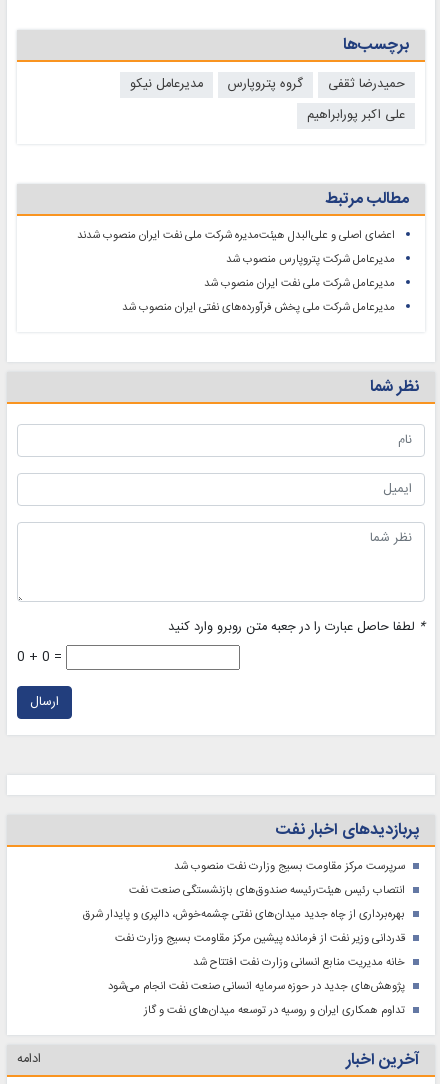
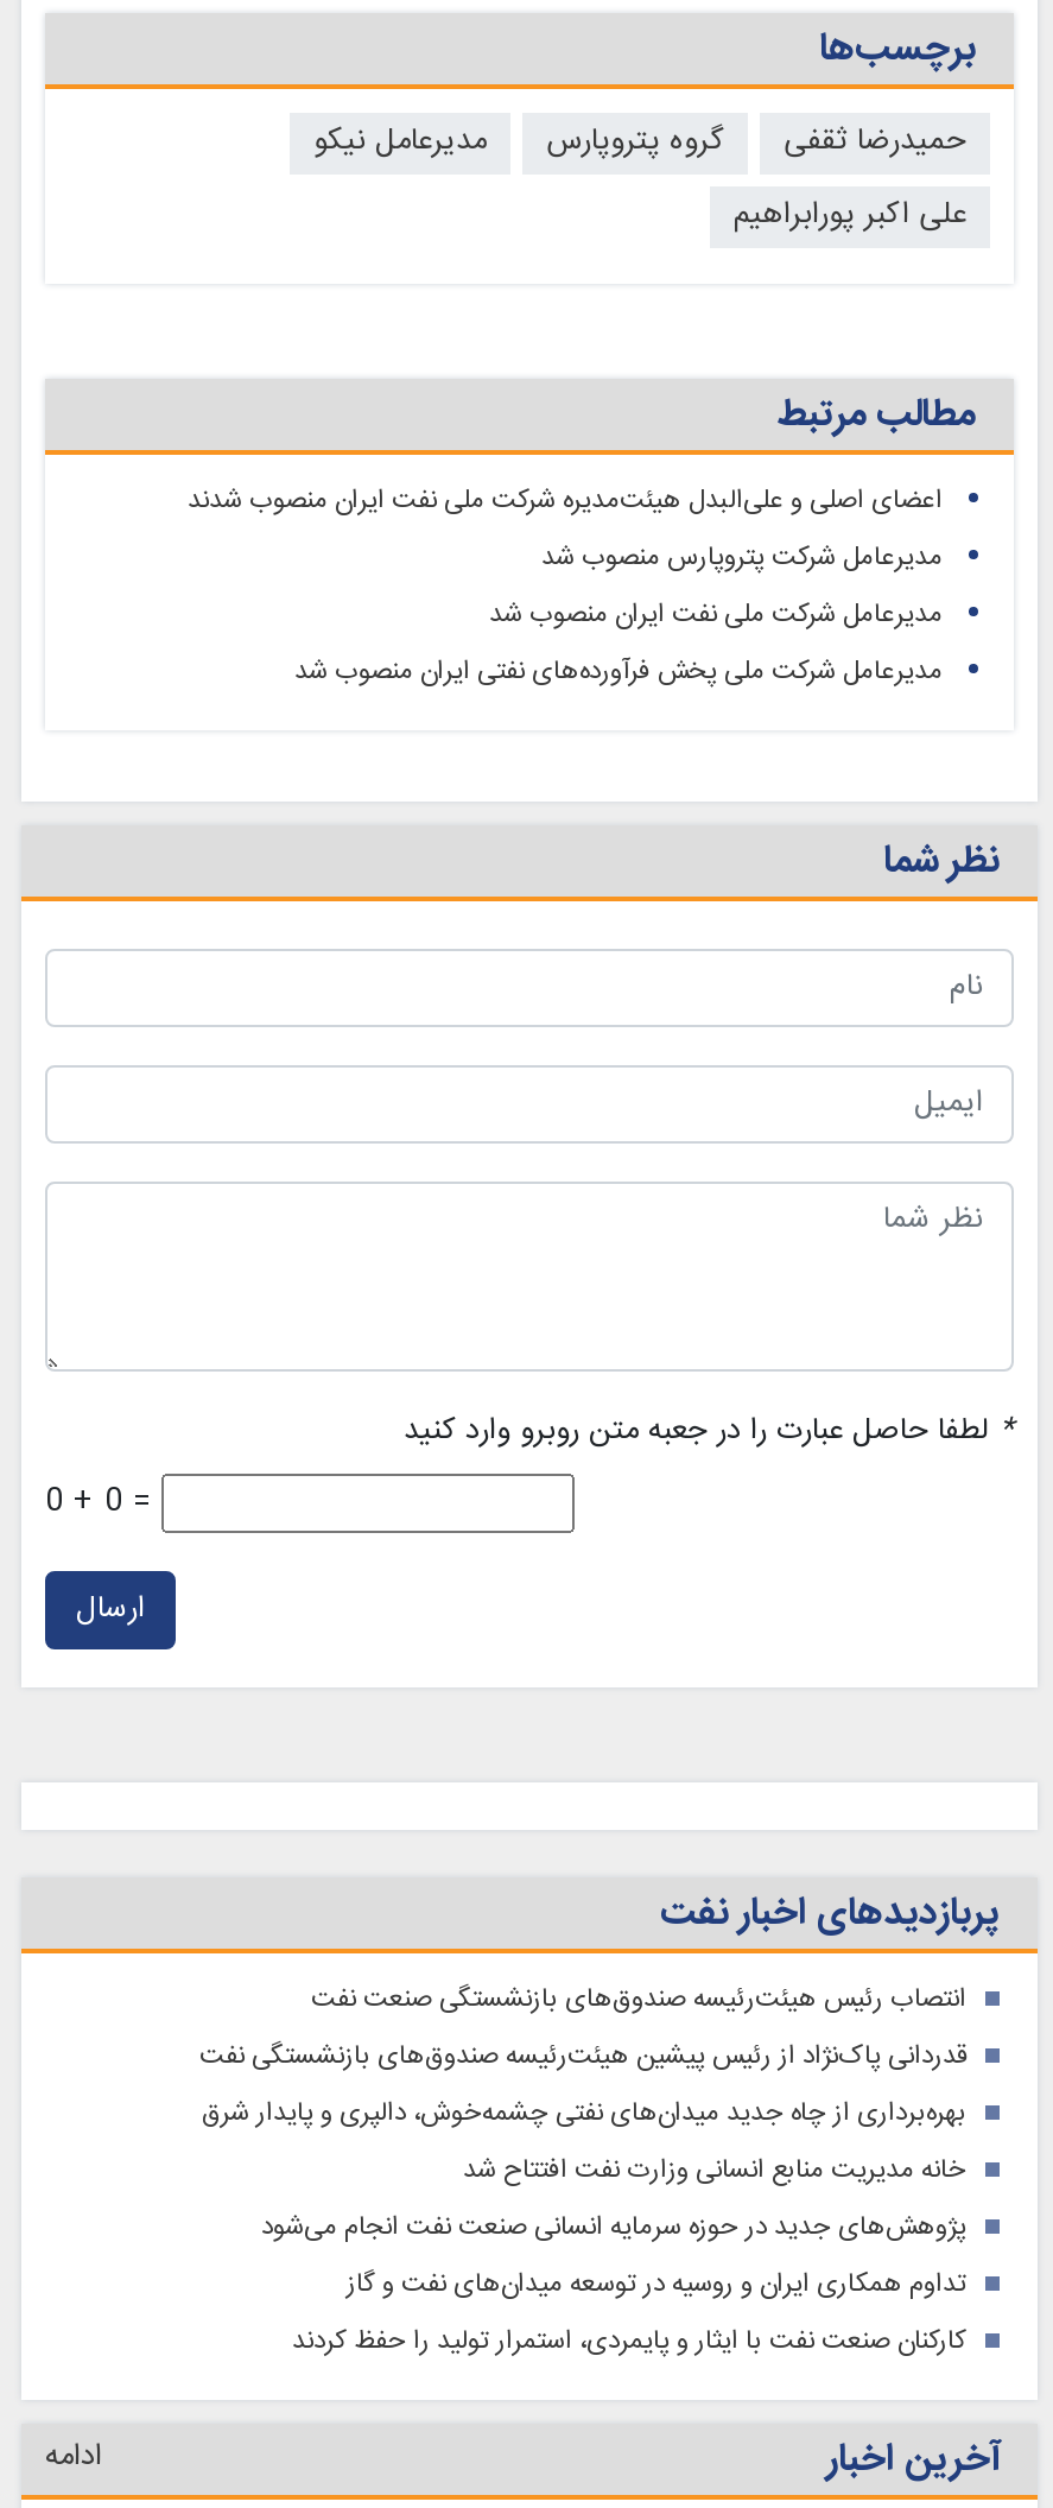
- سرپرست مرکز مقاومت بسیج وزارت نفت منصوب شد

moved up: انتصاب رئیس هیئت‌رئیسه صندوق‌های بازنشستگی صنعت نفت

+ قدردانی پاک‌نژاد از رئیس پیشین هیئت‌رئیسه صندوق‌های بازنشستگی نفت

- قدردانی وزیر نفت از فرمانده پیشین مرکز مقاومت بسیج وزارت نفت

moved up: خانه مدیریت منابع انسانی وزارت نفت افتتاح شد | پژوهش‌های جدید در حوزه سرمایه‌ انسانی صنعت نفت انجام می‌شود | تداوم همکاری ایران و روسیه در توسعه میدان‌های نفت و گاز

+ کارکنان صنعت نفت با ایثار و پایمردی، استمرار تولید را حفظ کردند
